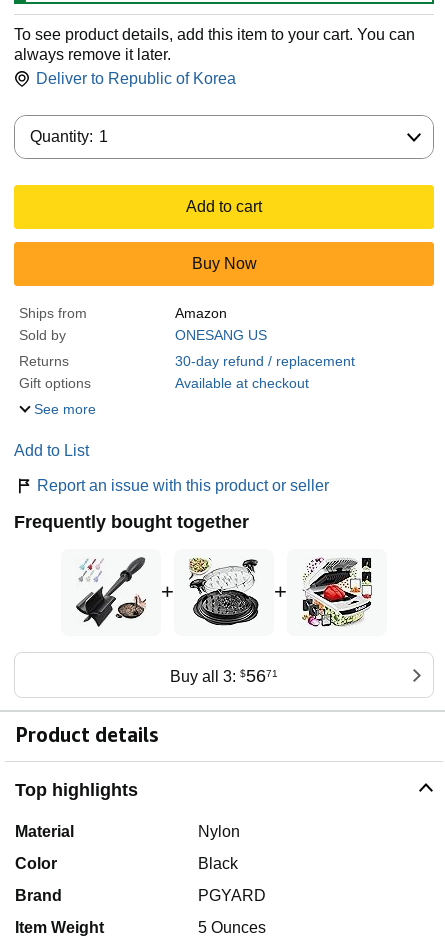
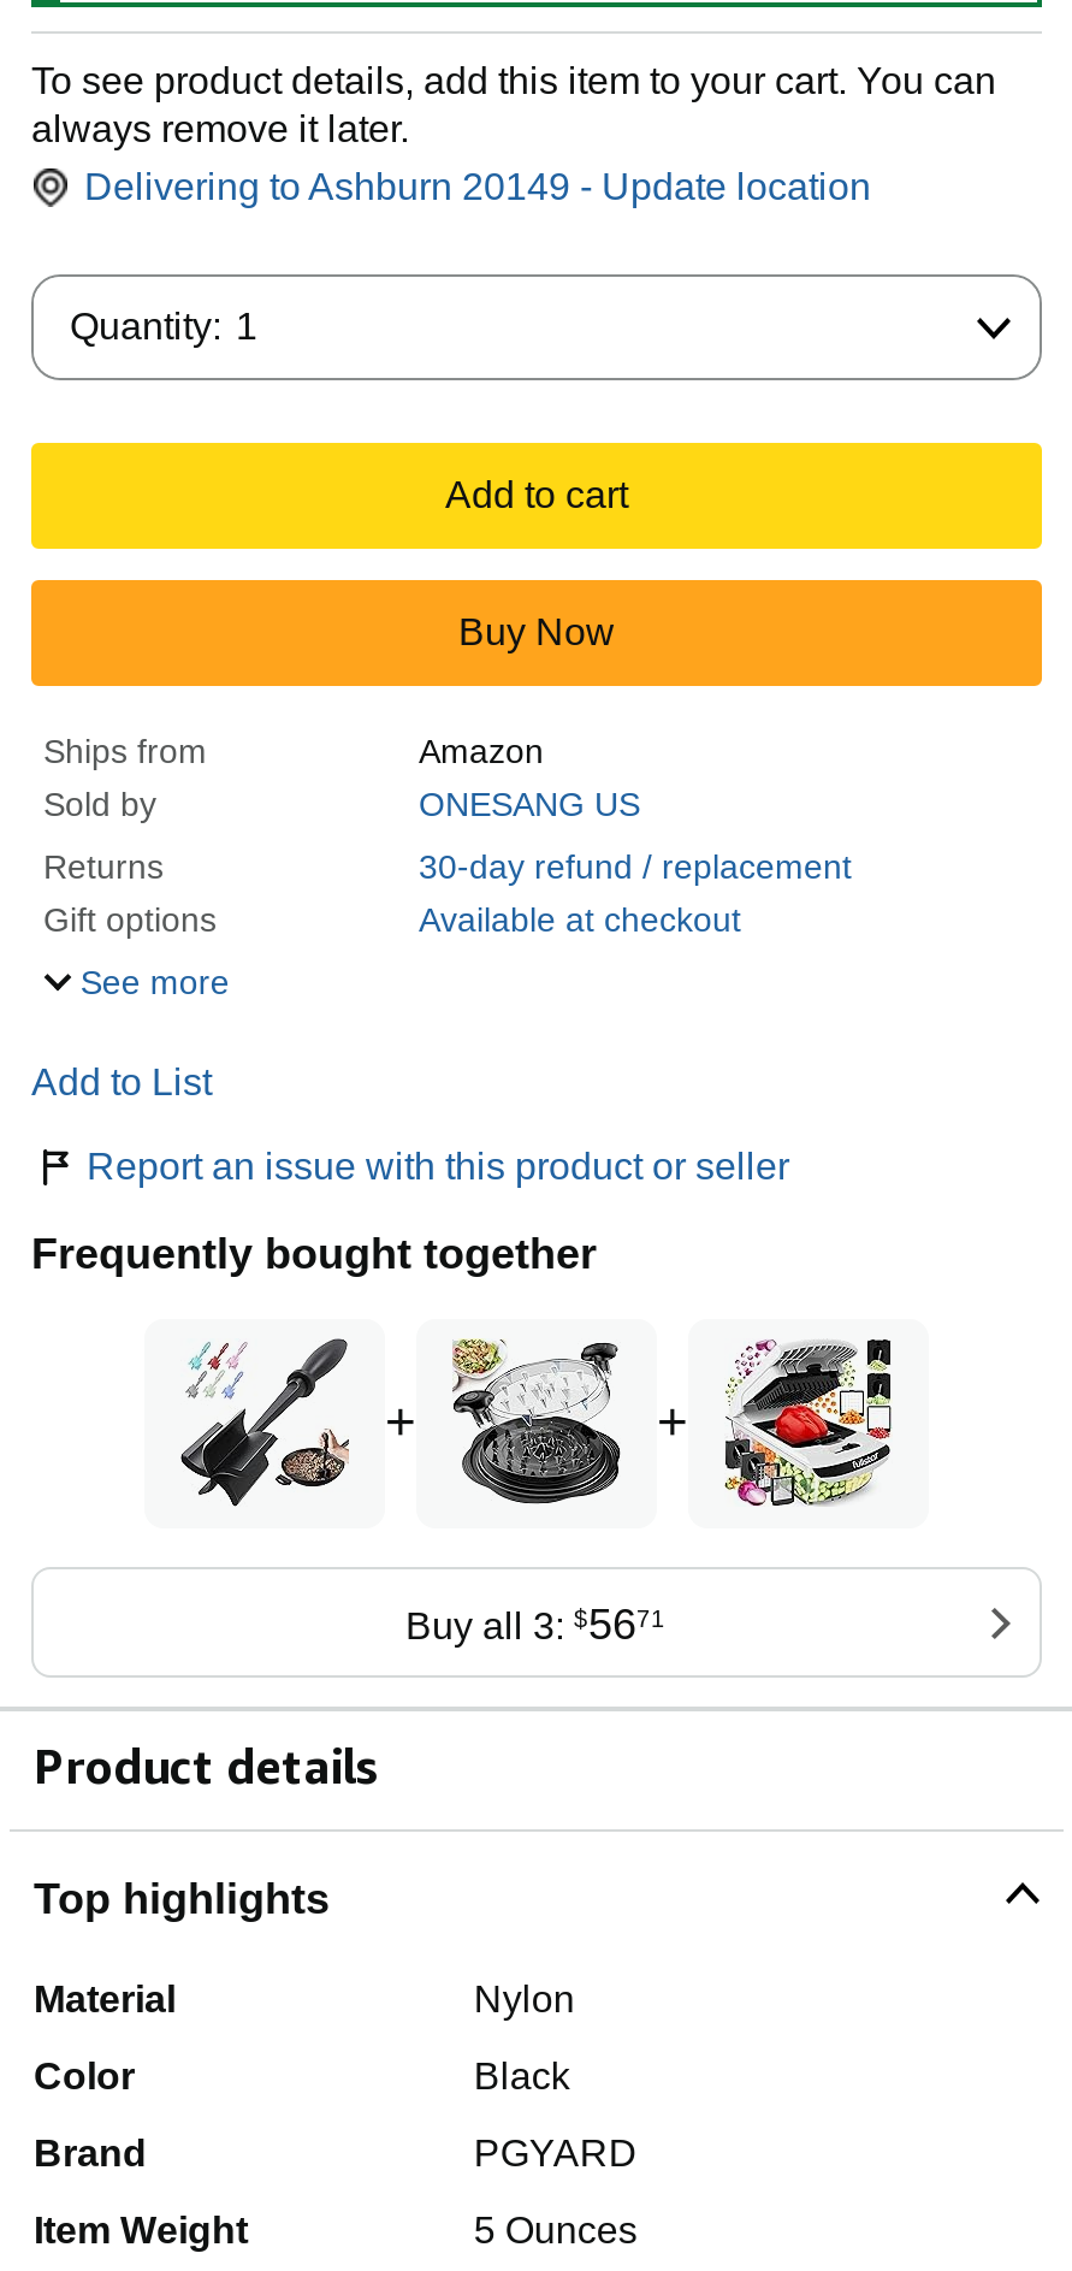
- Deliver to Republic of Korea
+ Delivering to Ashburn 20149 - Update location
